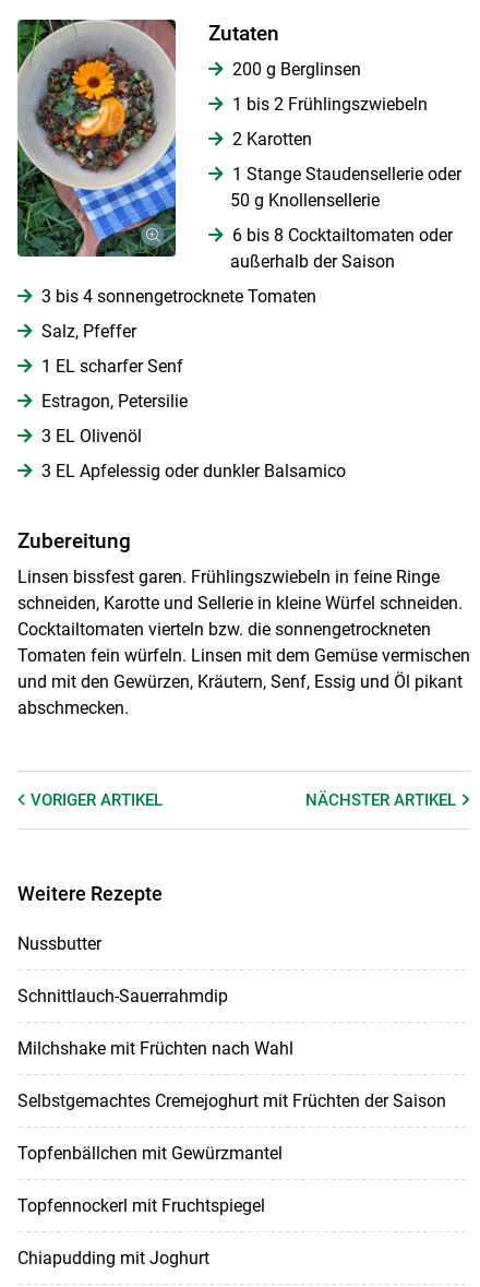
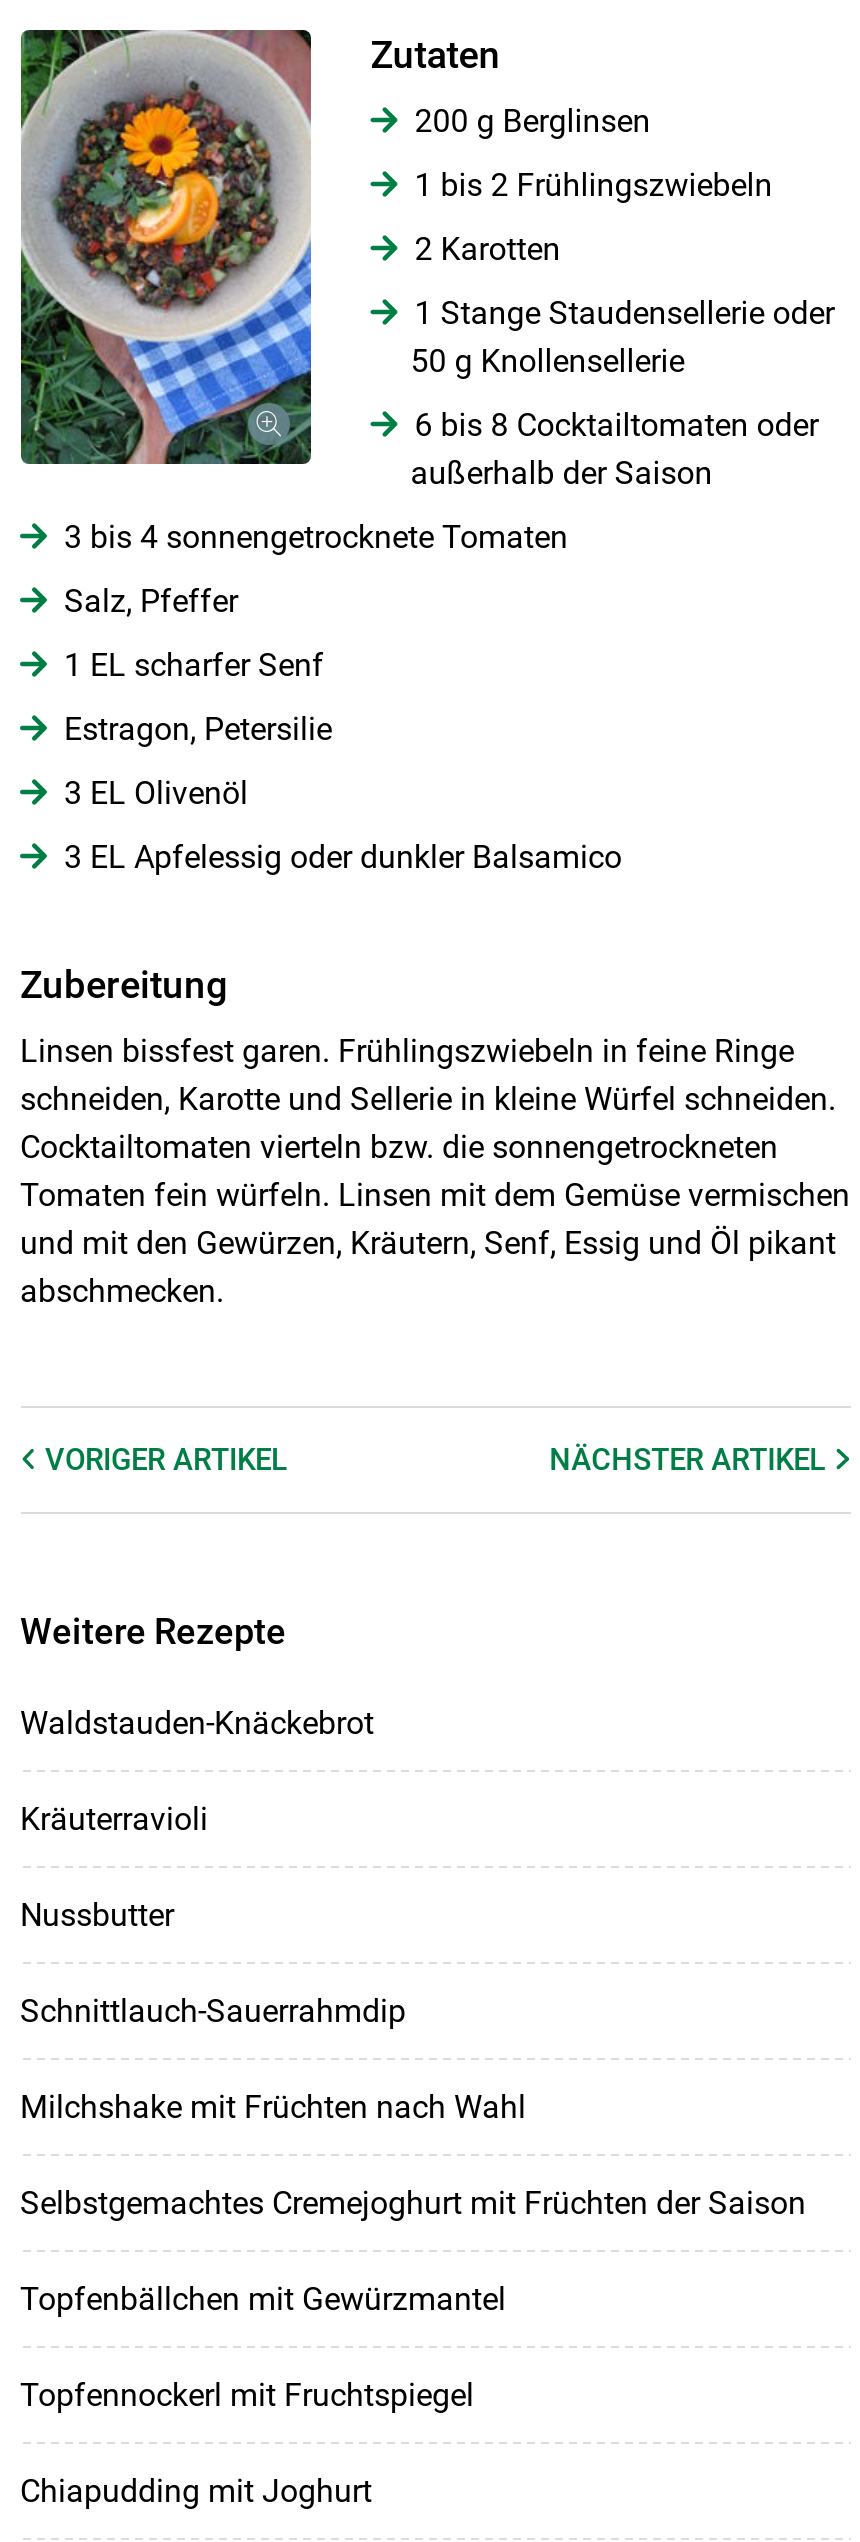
+ Waldstauden-Knäckebrot
+ Kräuterravioli
